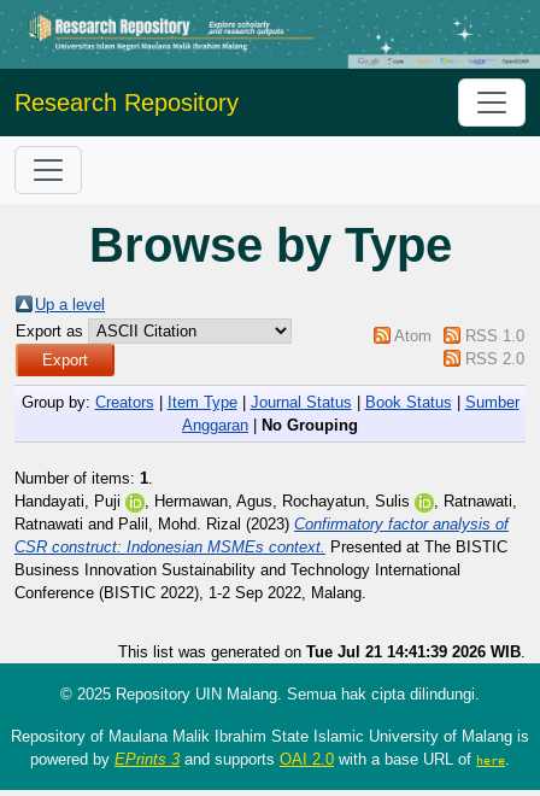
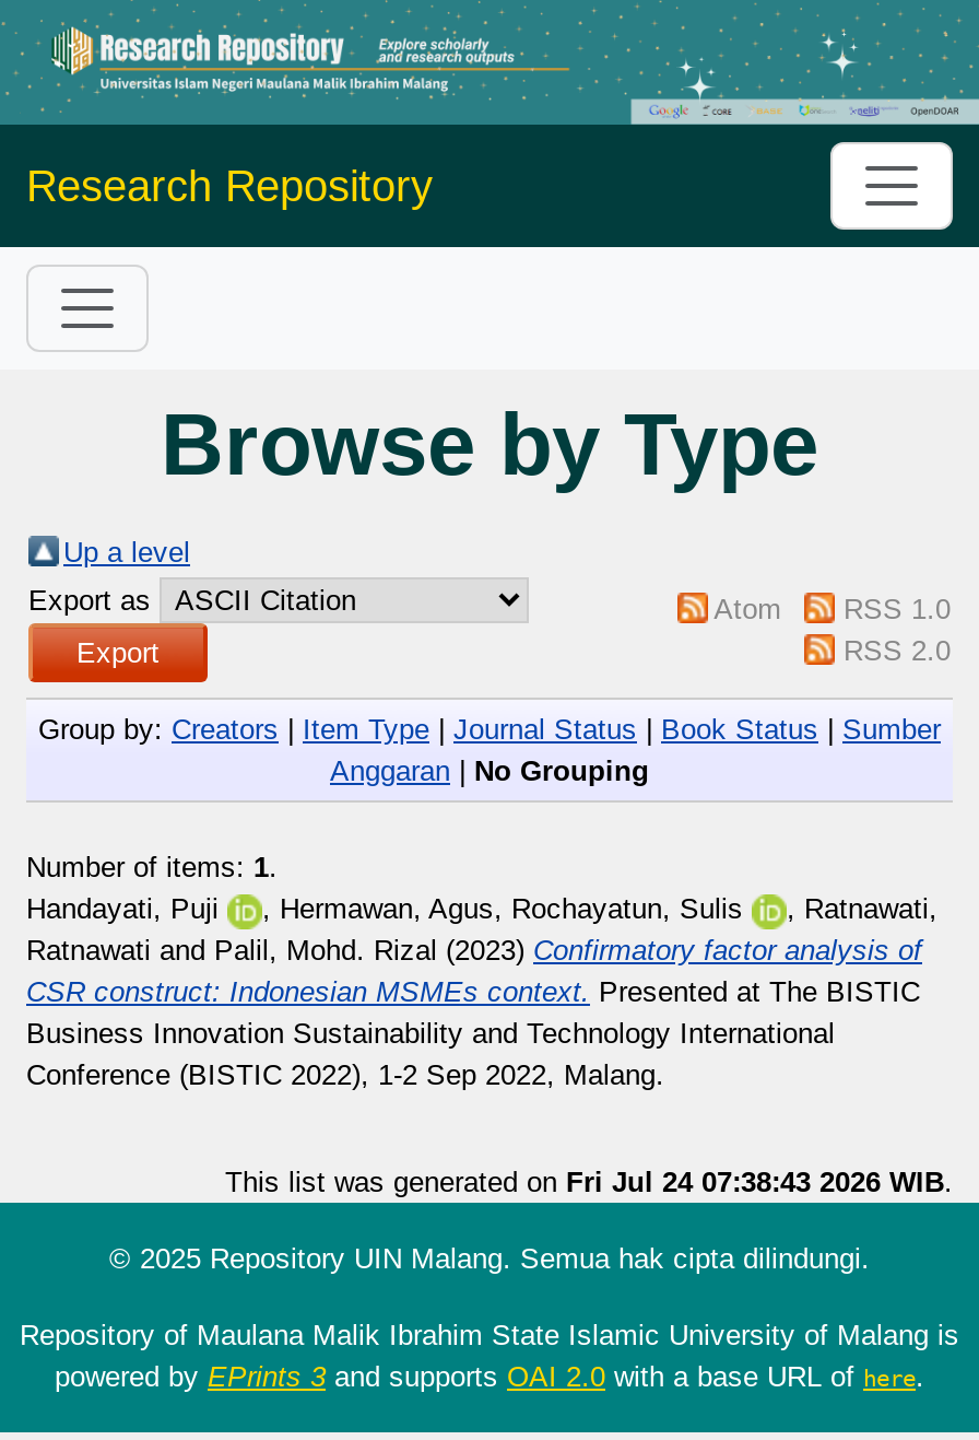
- This list was generated on Tue Jul 21 14:41:39 2026 WIB.
+ This list was generated on Fri Jul 24 07:38:43 2026 WIB.
